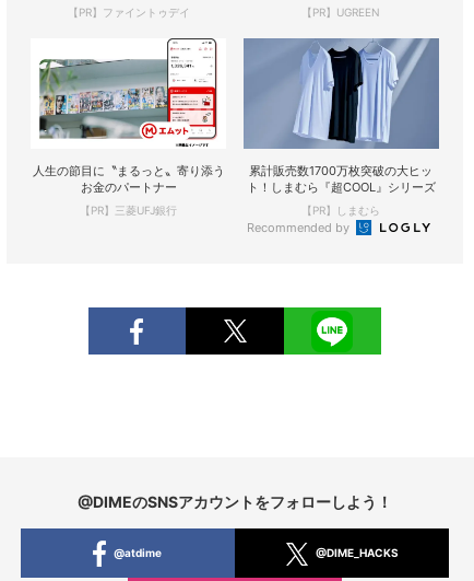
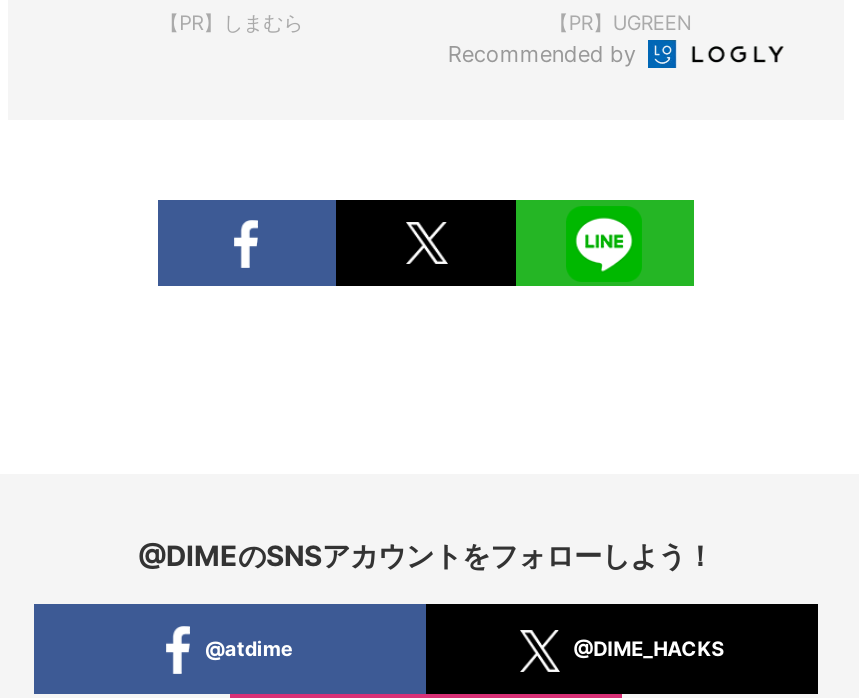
- 【PR】ファイントゥデイ
+ 【PR】しまむら

- [image]
- 人生の節目に〝まるっと〟寄り添う
- お金のパートナー
- 【PR】三菱UFJ銀行

- [image]
- 累計販売数1700万枚突破の大ヒッ
- ト！しまむら『超COOL』シリーズ
- 【PR】しまむら
